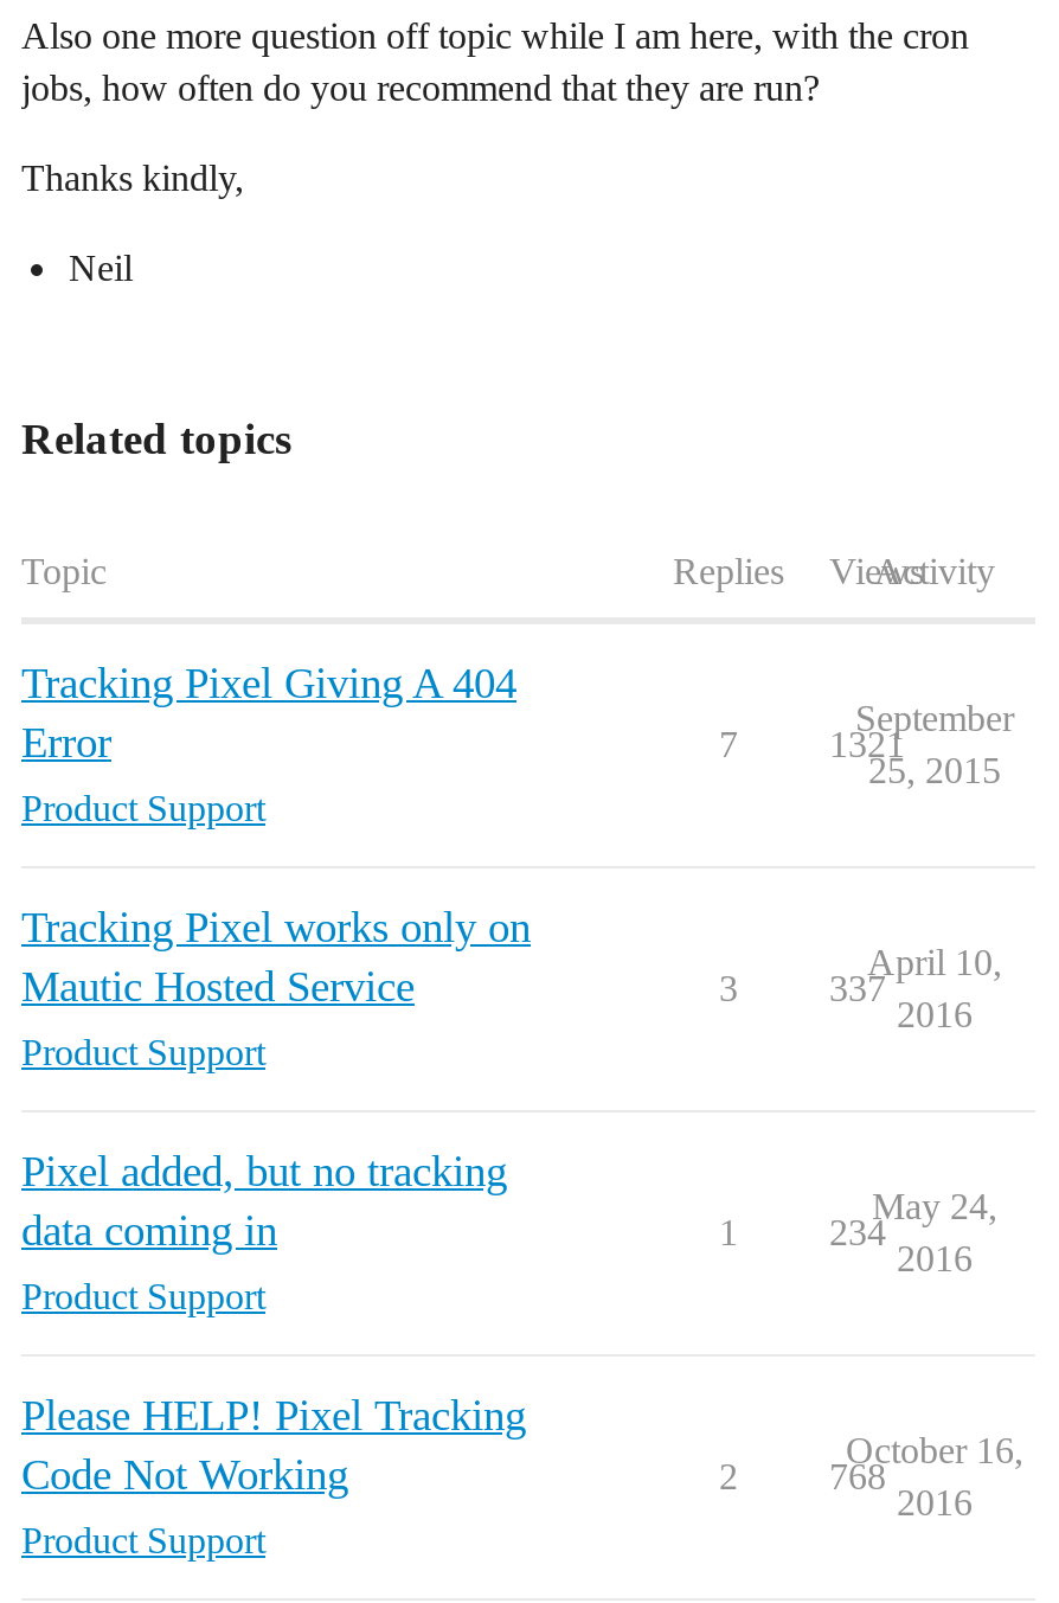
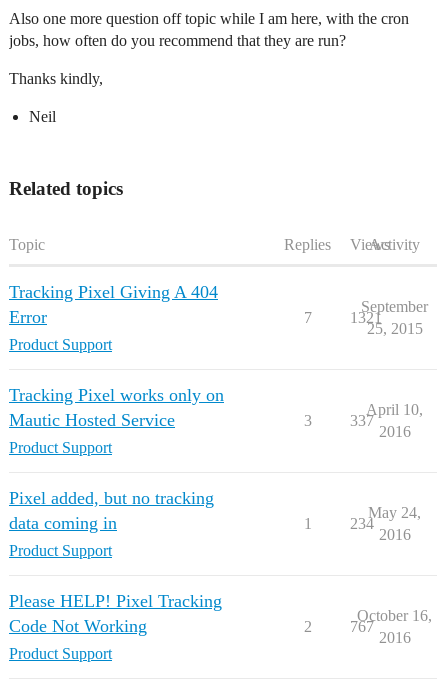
- 768
+ 767
